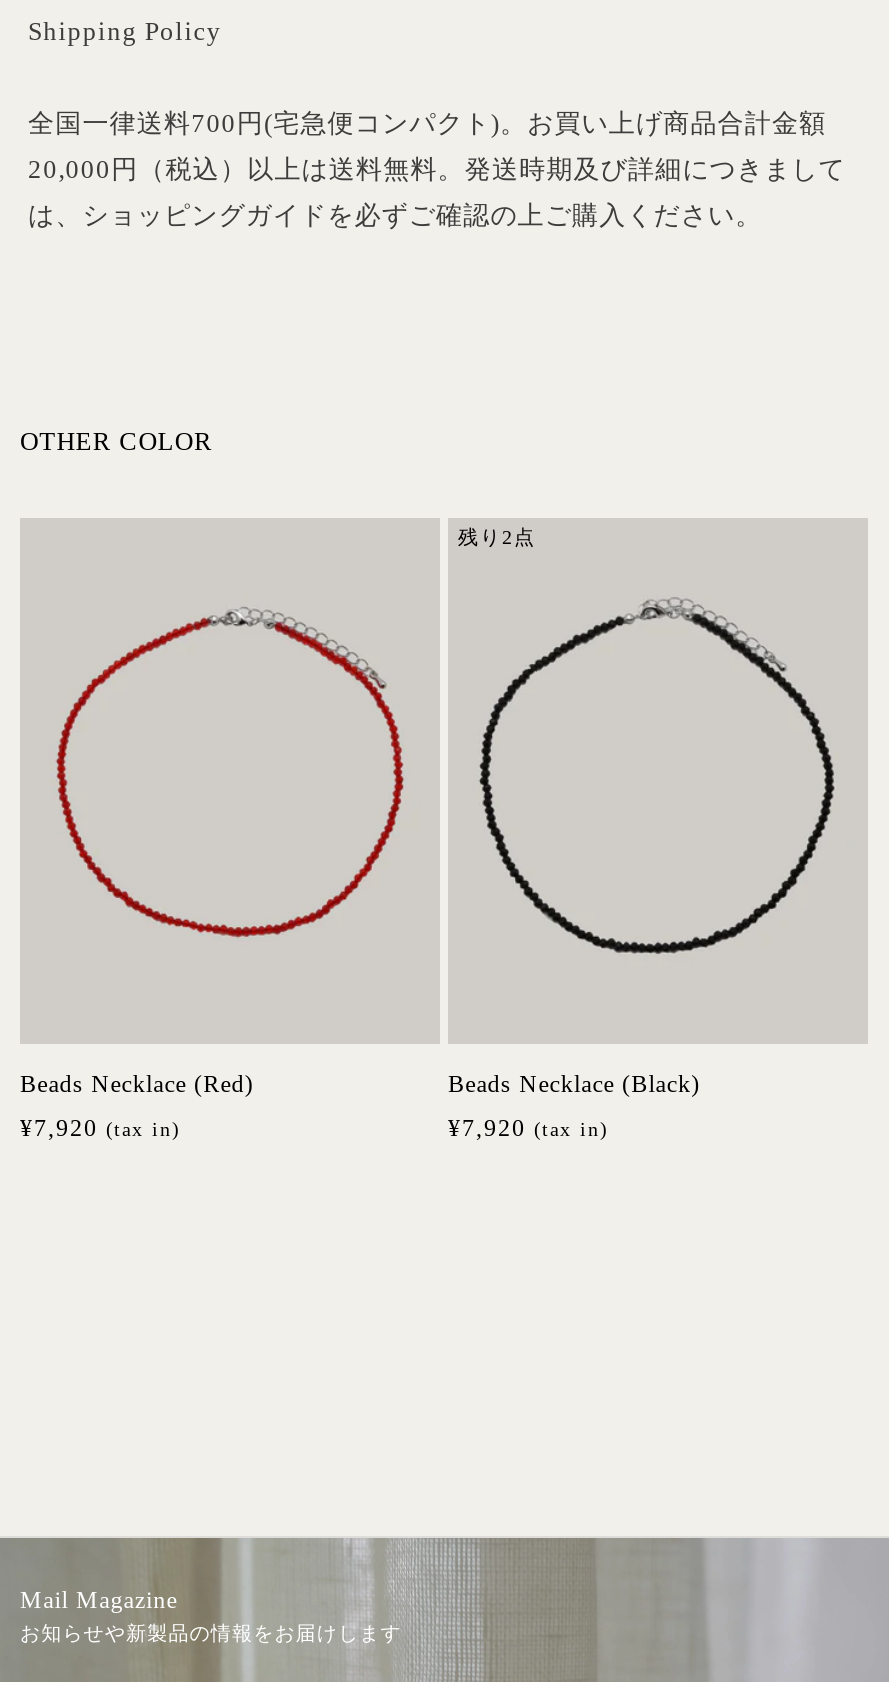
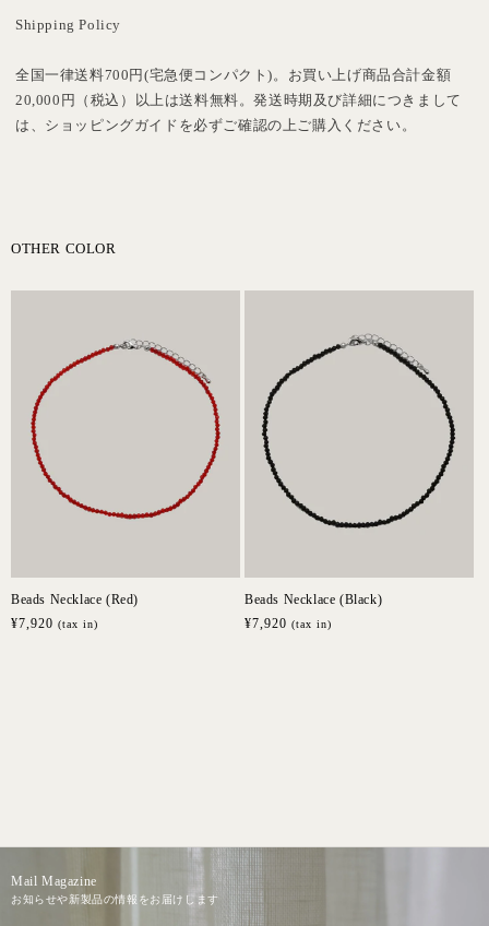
- 残り2点
